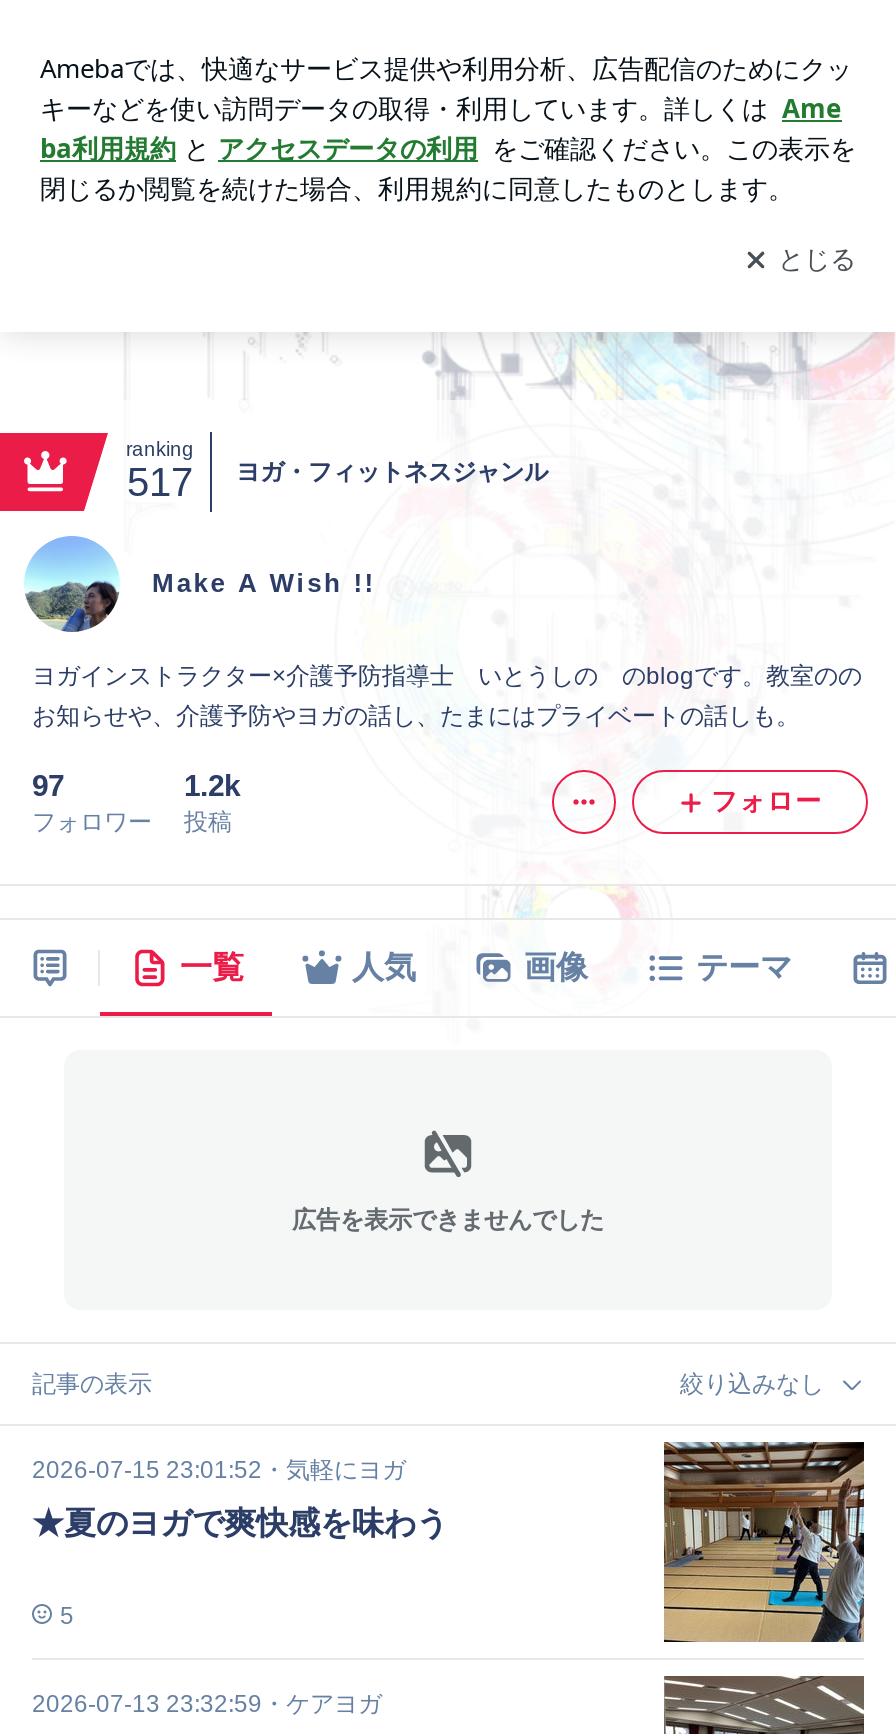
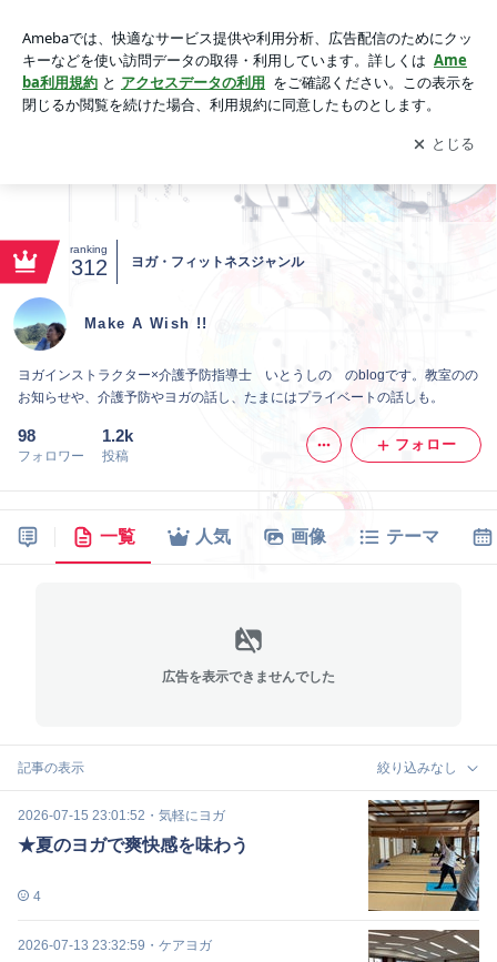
- 517 ヨガ・フィットネスジャンル
+ 312 ヨガ・フィットネスジャンル

- 97
+ 98

- 5
+ 4
